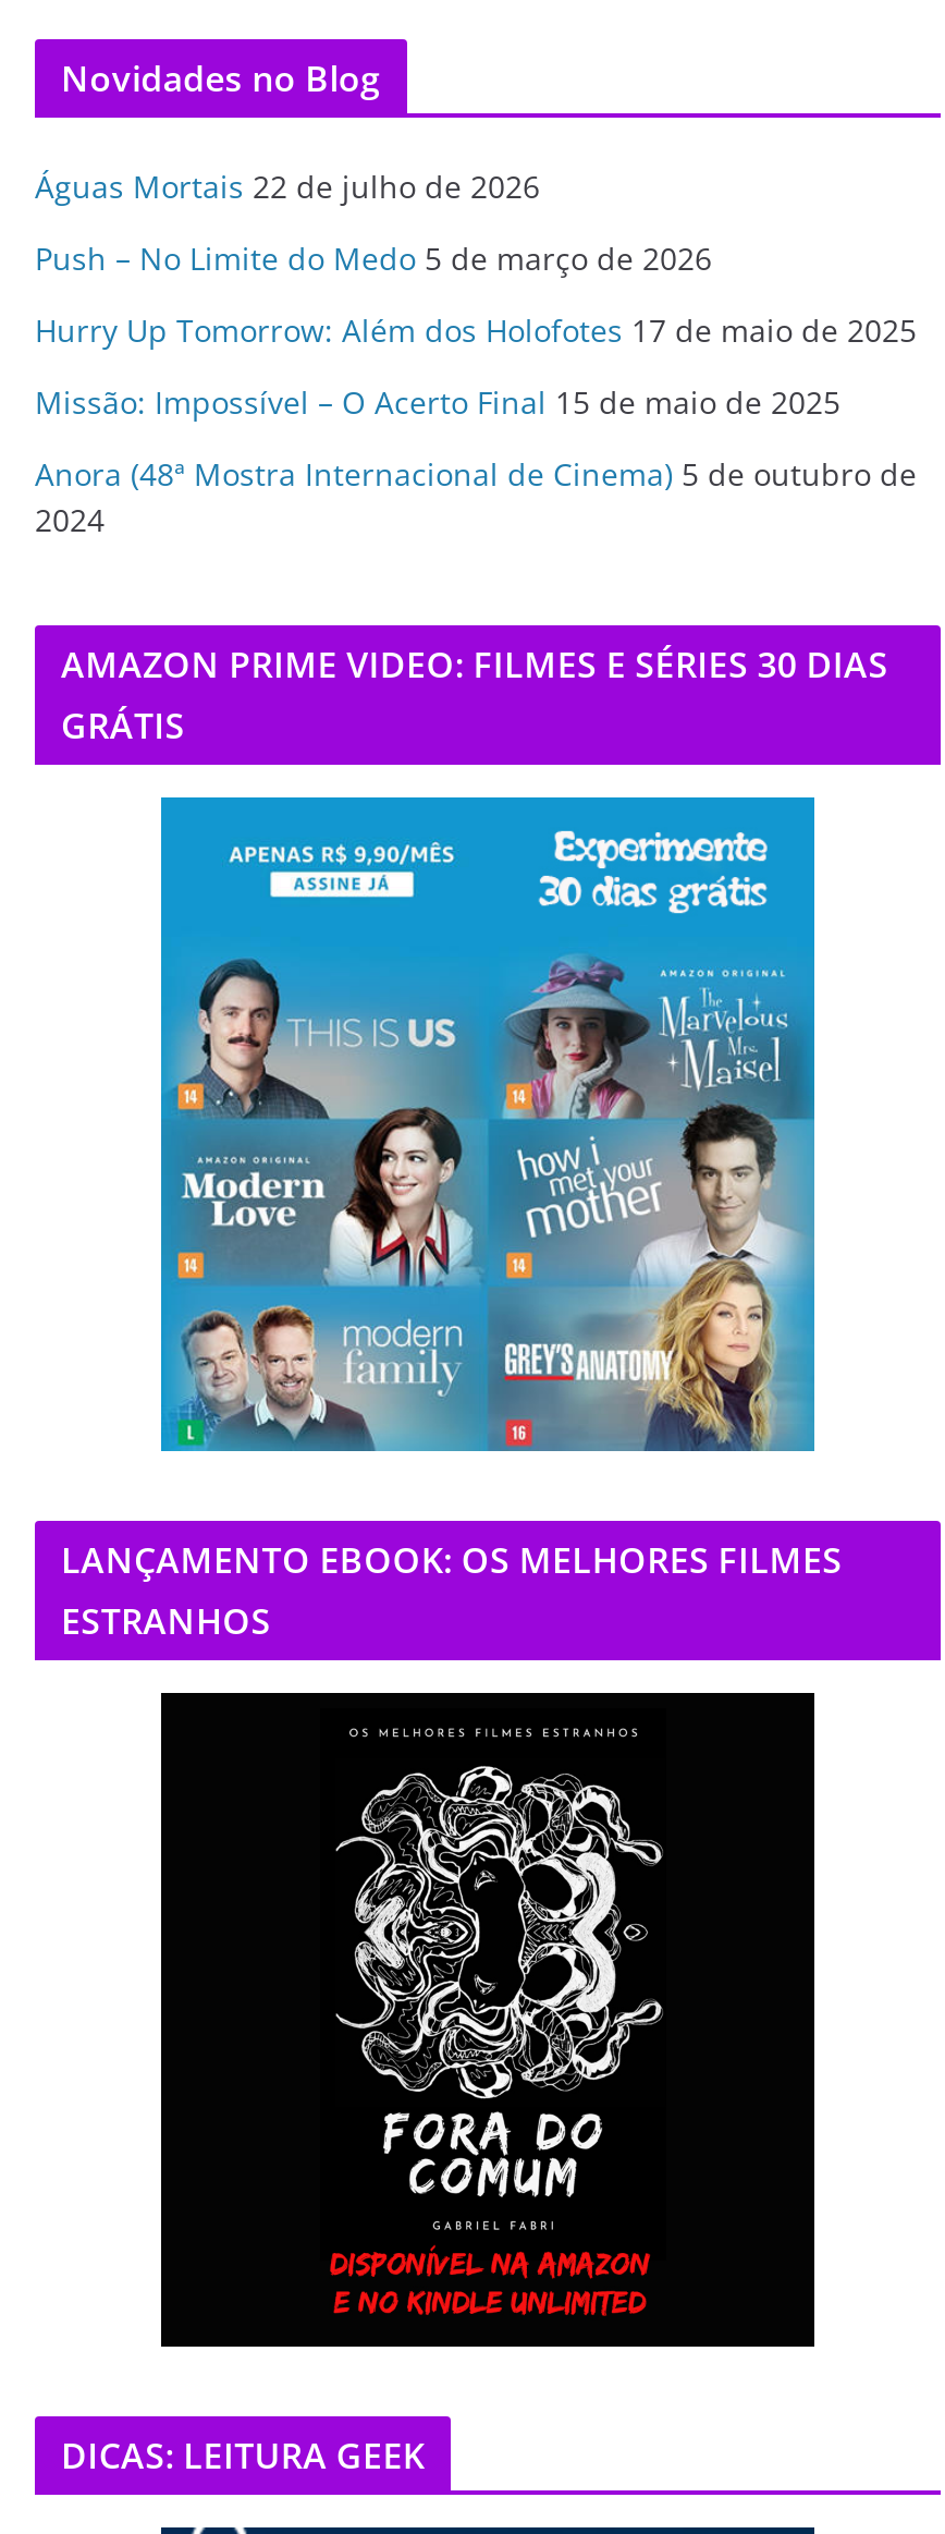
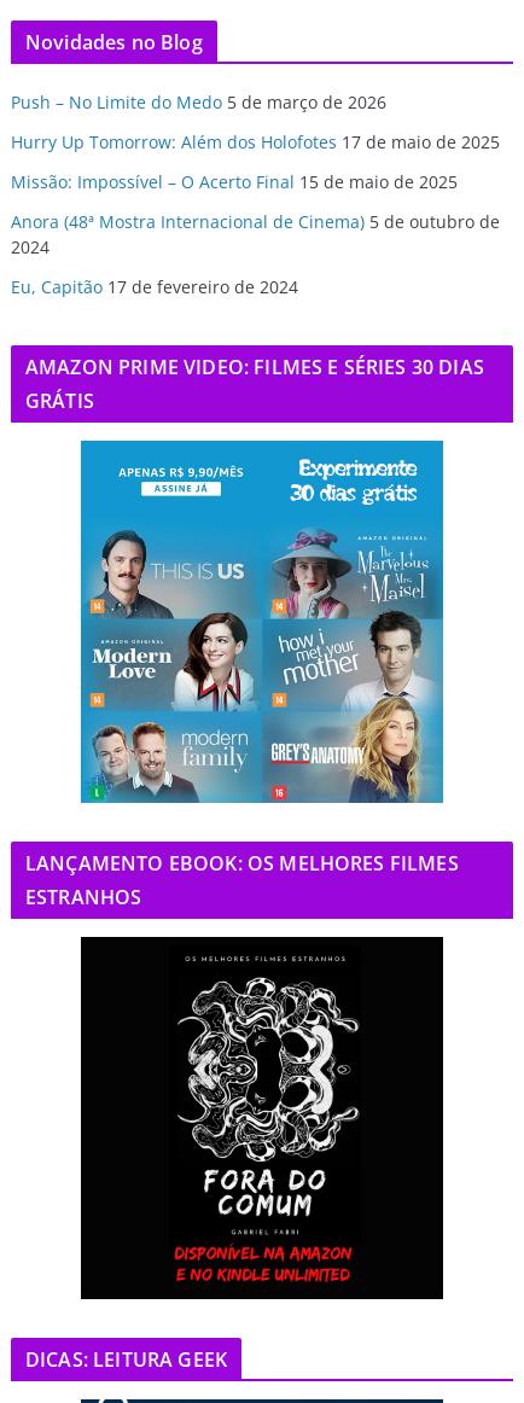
- Águas Mortais 22 de julho de 2026

moved up: Push – No Limite do Medo 5 de março de 2026 | Hurry Up Tomorrow: Além dos Holofotes 17 de maio de 2025 | Missão: Impossível – O Acerto Final 15 de maio de 2025 | Anora (48ª Mostra Internacional de Cinema) 5 de outubro de | 2024

+ Eu, Capitão 17 de fevereiro de 2024
